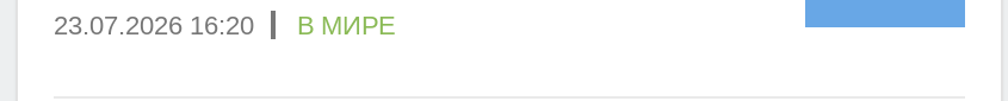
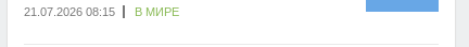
- 23.07.2026 16:20 В МИРЕ
+ 21.07.2026 08:15 В МИРЕ
